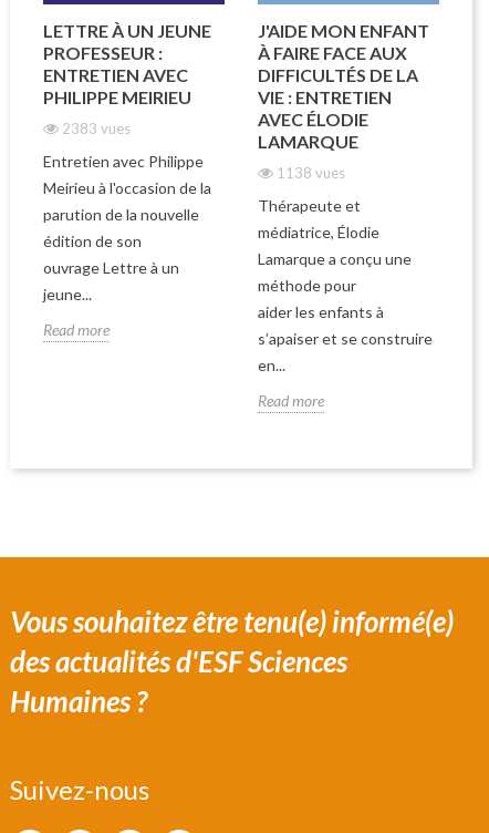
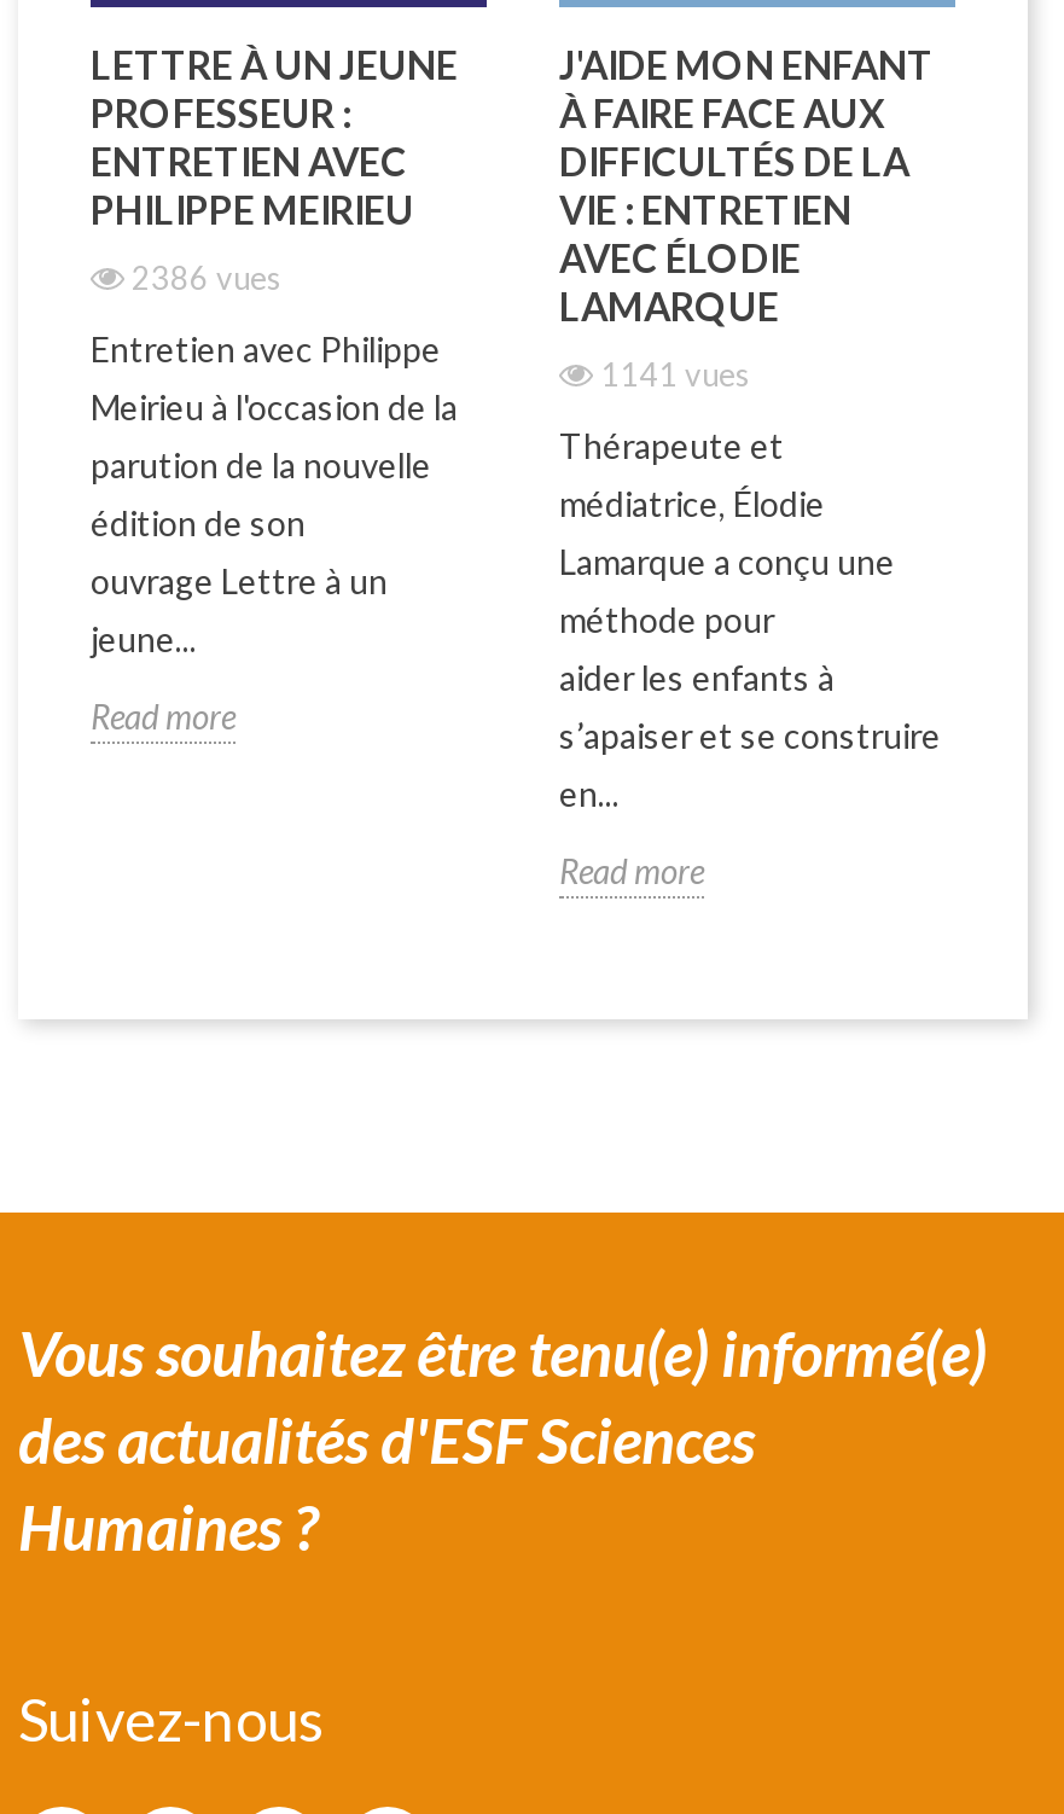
- 2383 vues
+ 2386 vues

- 1138 vues
+ 1141 vues
